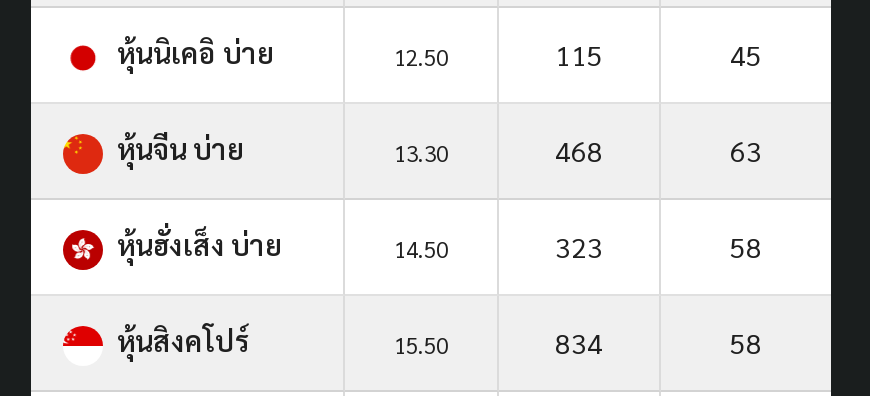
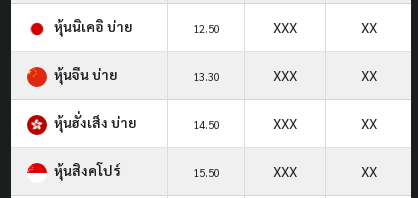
- 115
- 45
+ XXX
+ XX

- 468
- 63
+ XXX
+ XX

- 323
- 58
+ XXX
+ XX

- 834
- 58
+ XXX
+ XX
